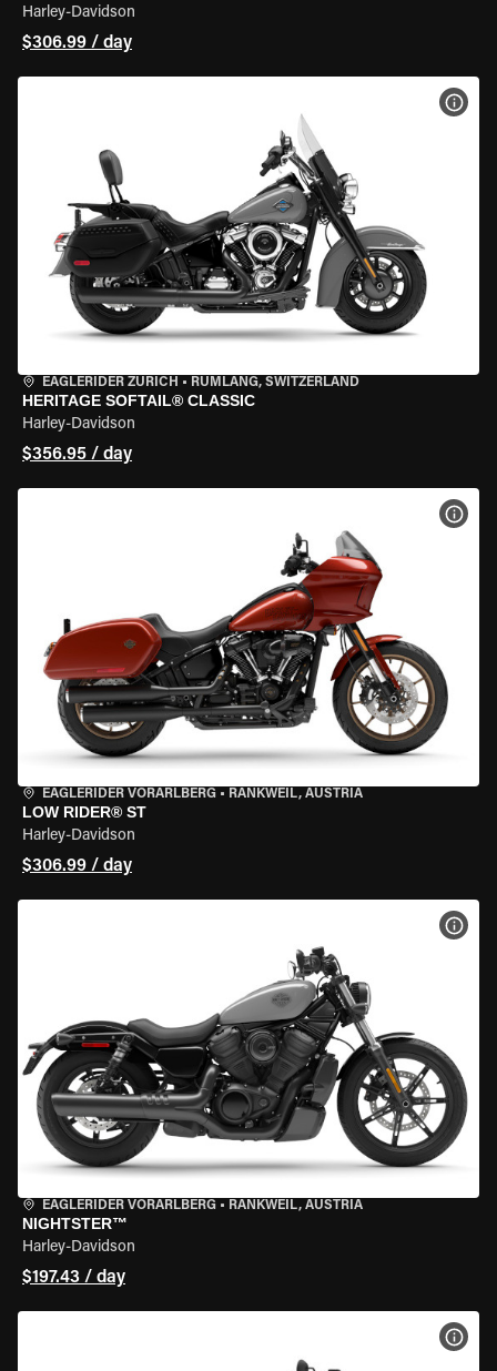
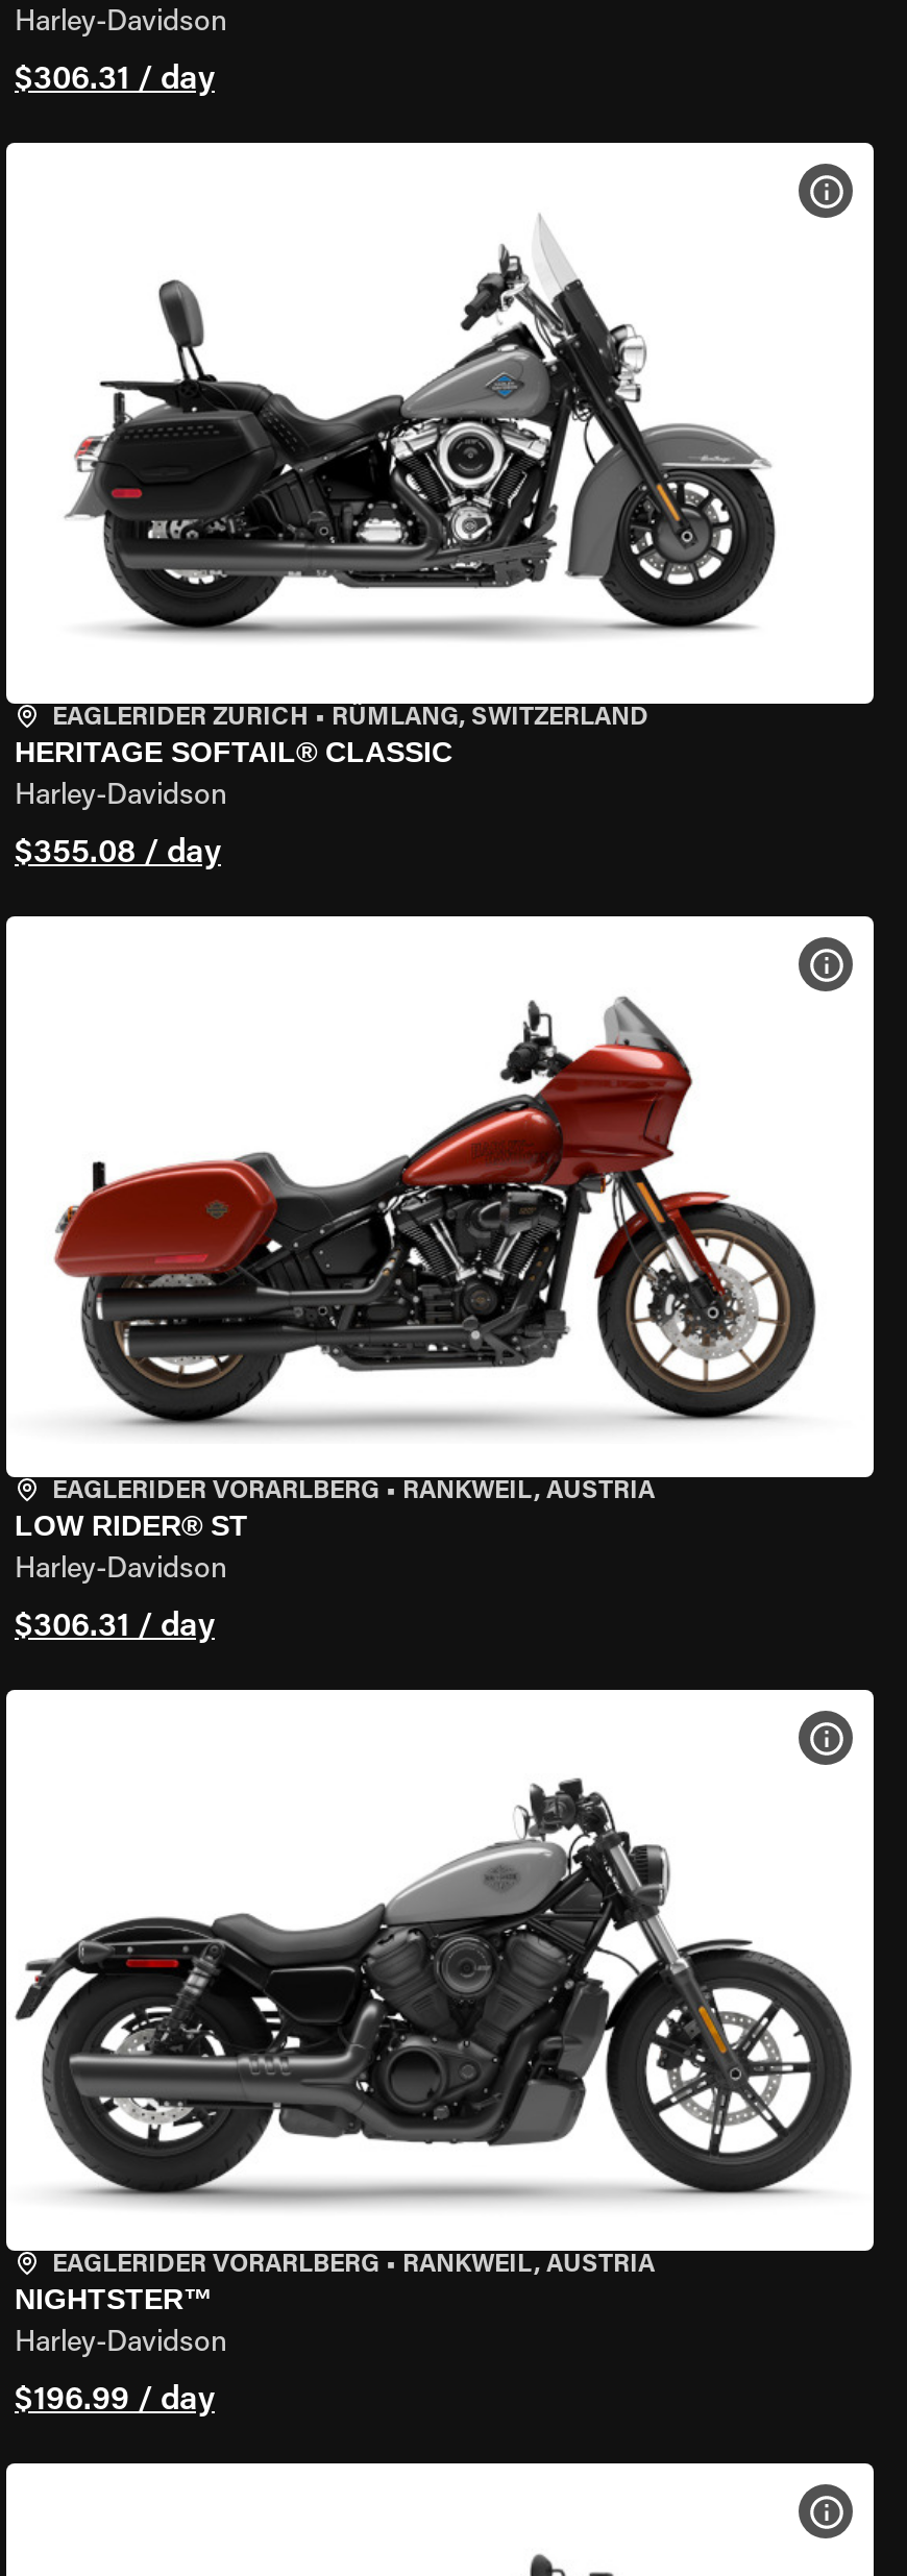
- $306.99 / day
+ $306.31 / day

- $356.95 / day
+ $355.08 / day

- $306.99 / day
+ $306.31 / day

- $197.43 / day
+ $196.99 / day
